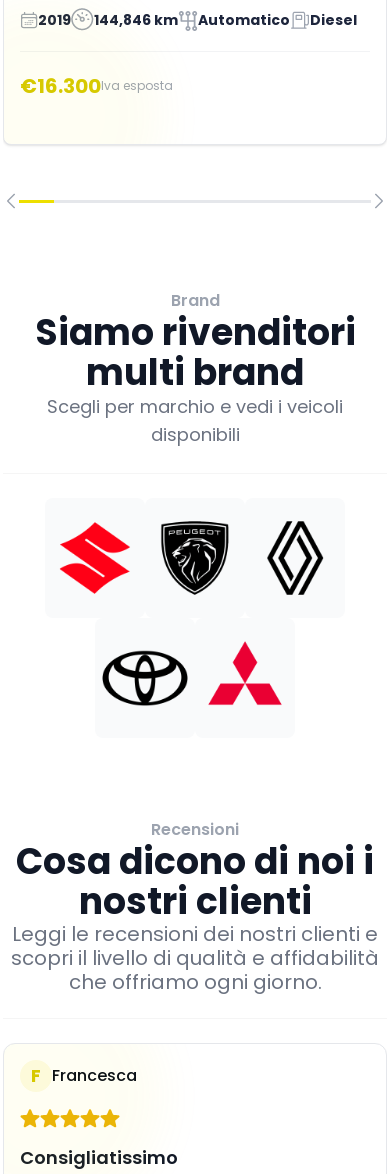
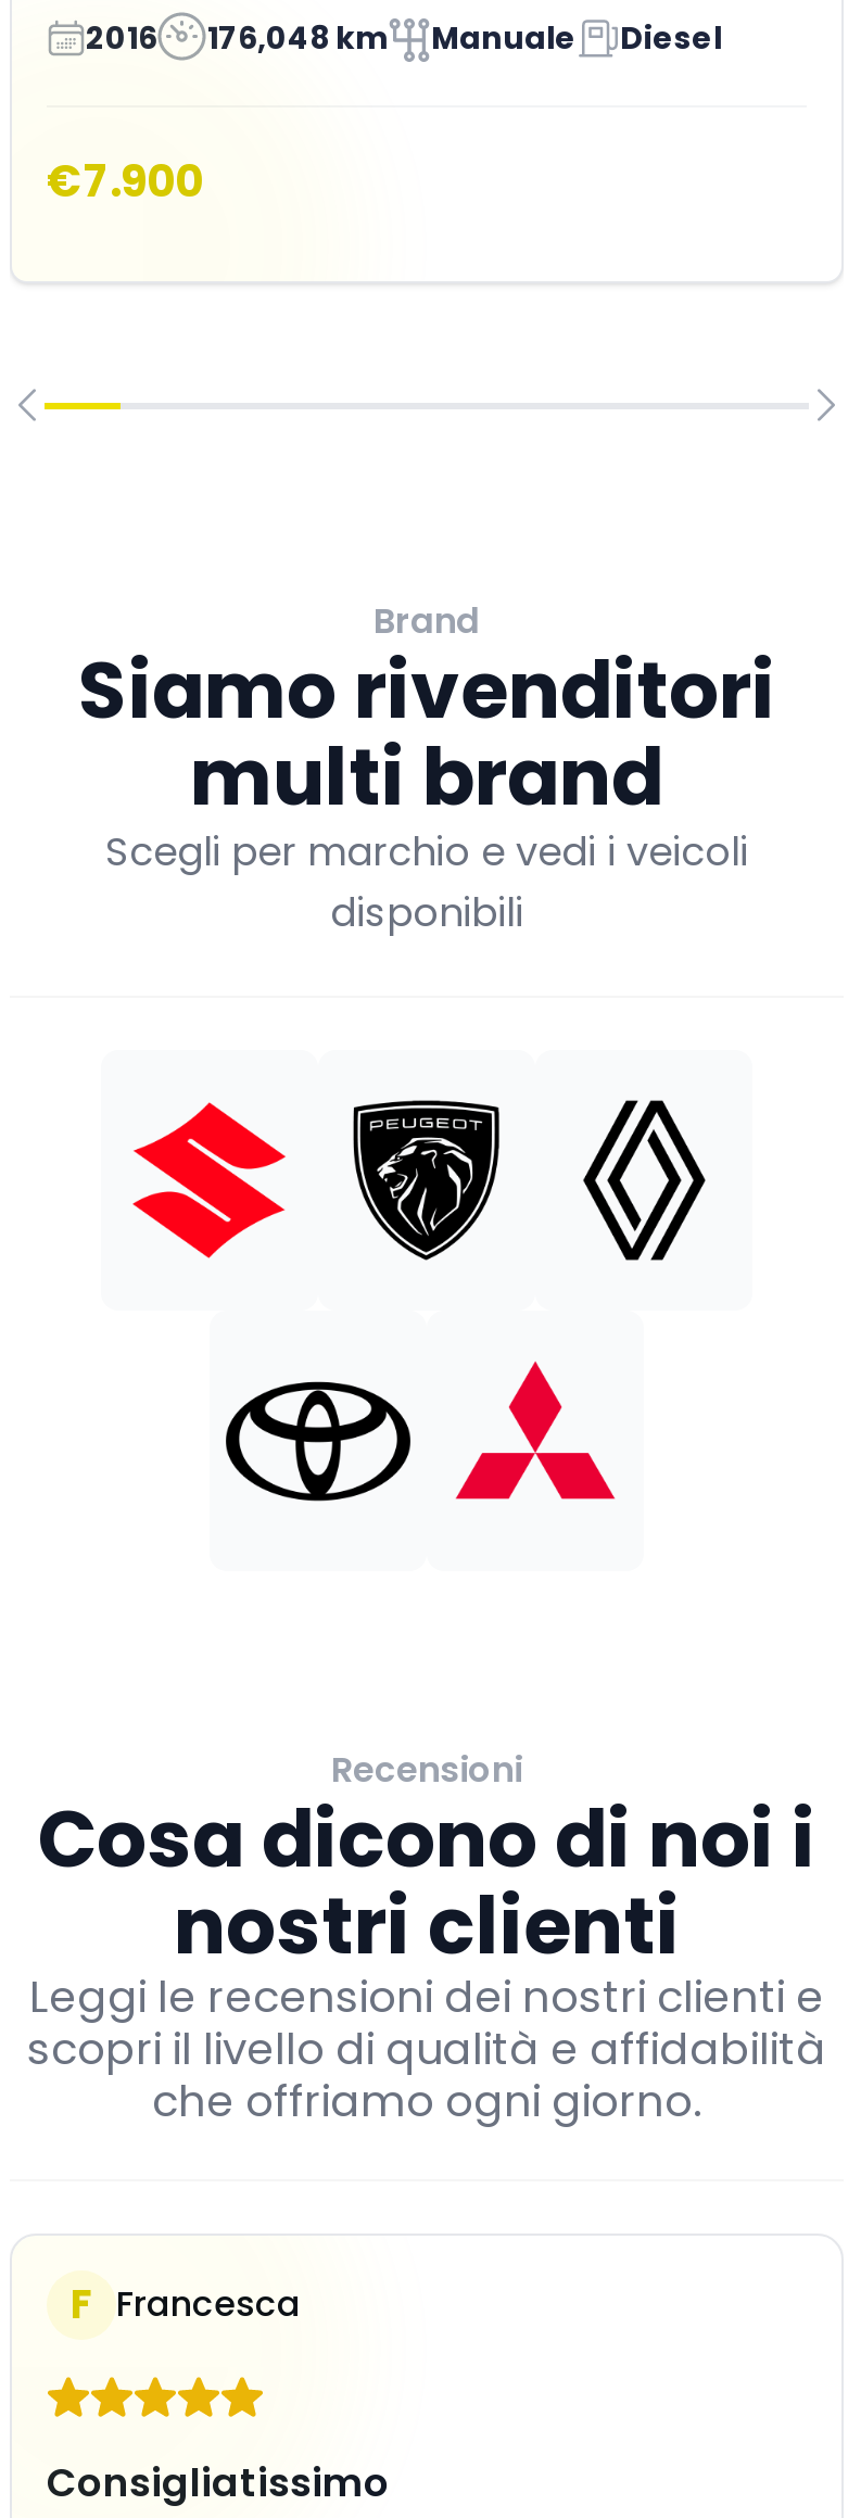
- 2019
- 144,846 km
- Automatico
+ 2016
+ 176,048 km
+ Manuale

- €16.300Iva esposta
+ €7.900
